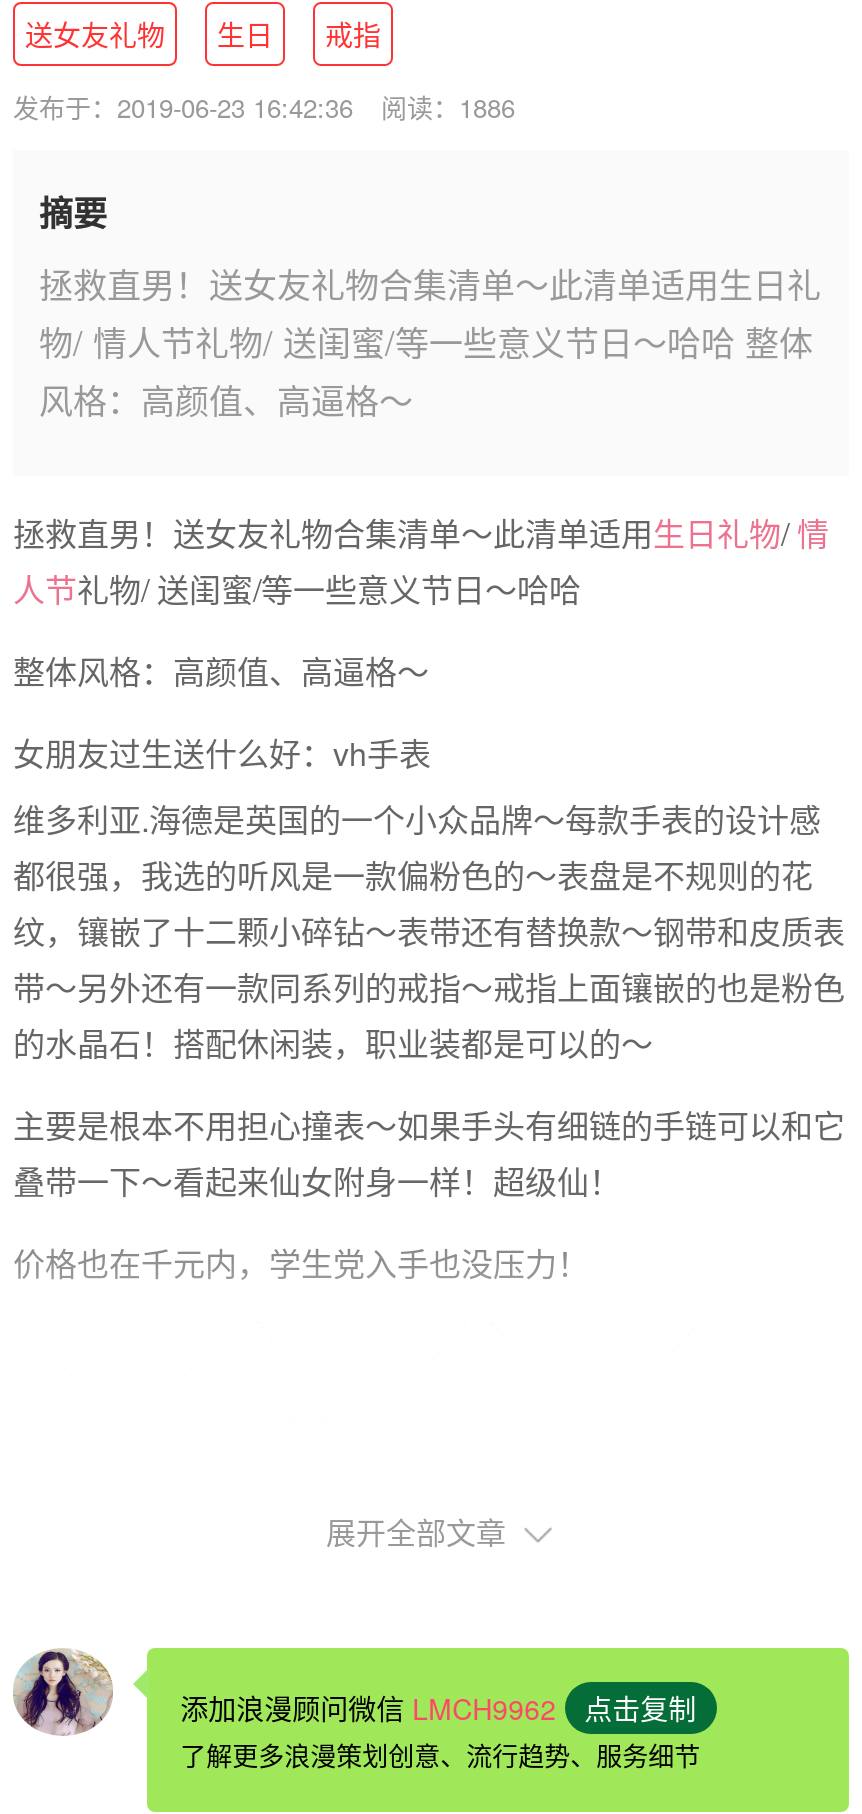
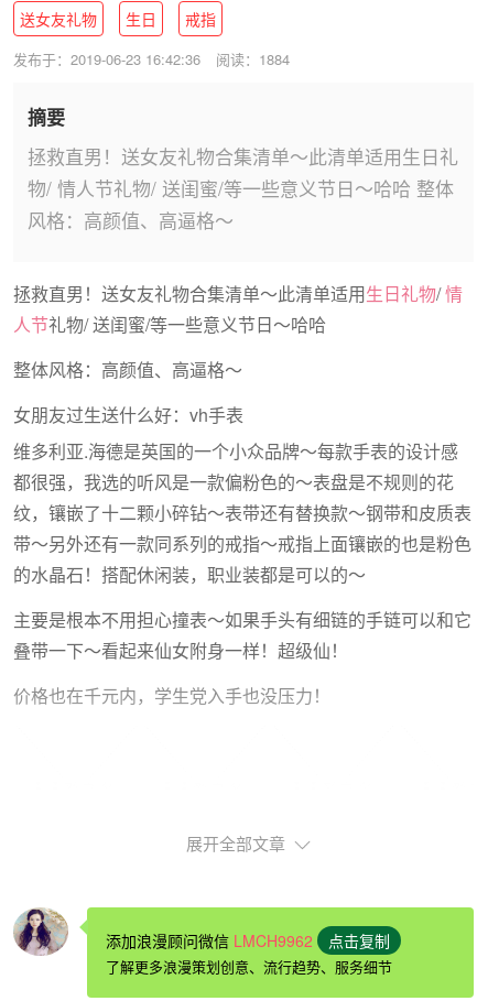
- 发布于：2019-06-23 16:42:36 阅读：1886
+ 发布于：2019-06-23 16:42:36 阅读：1884
